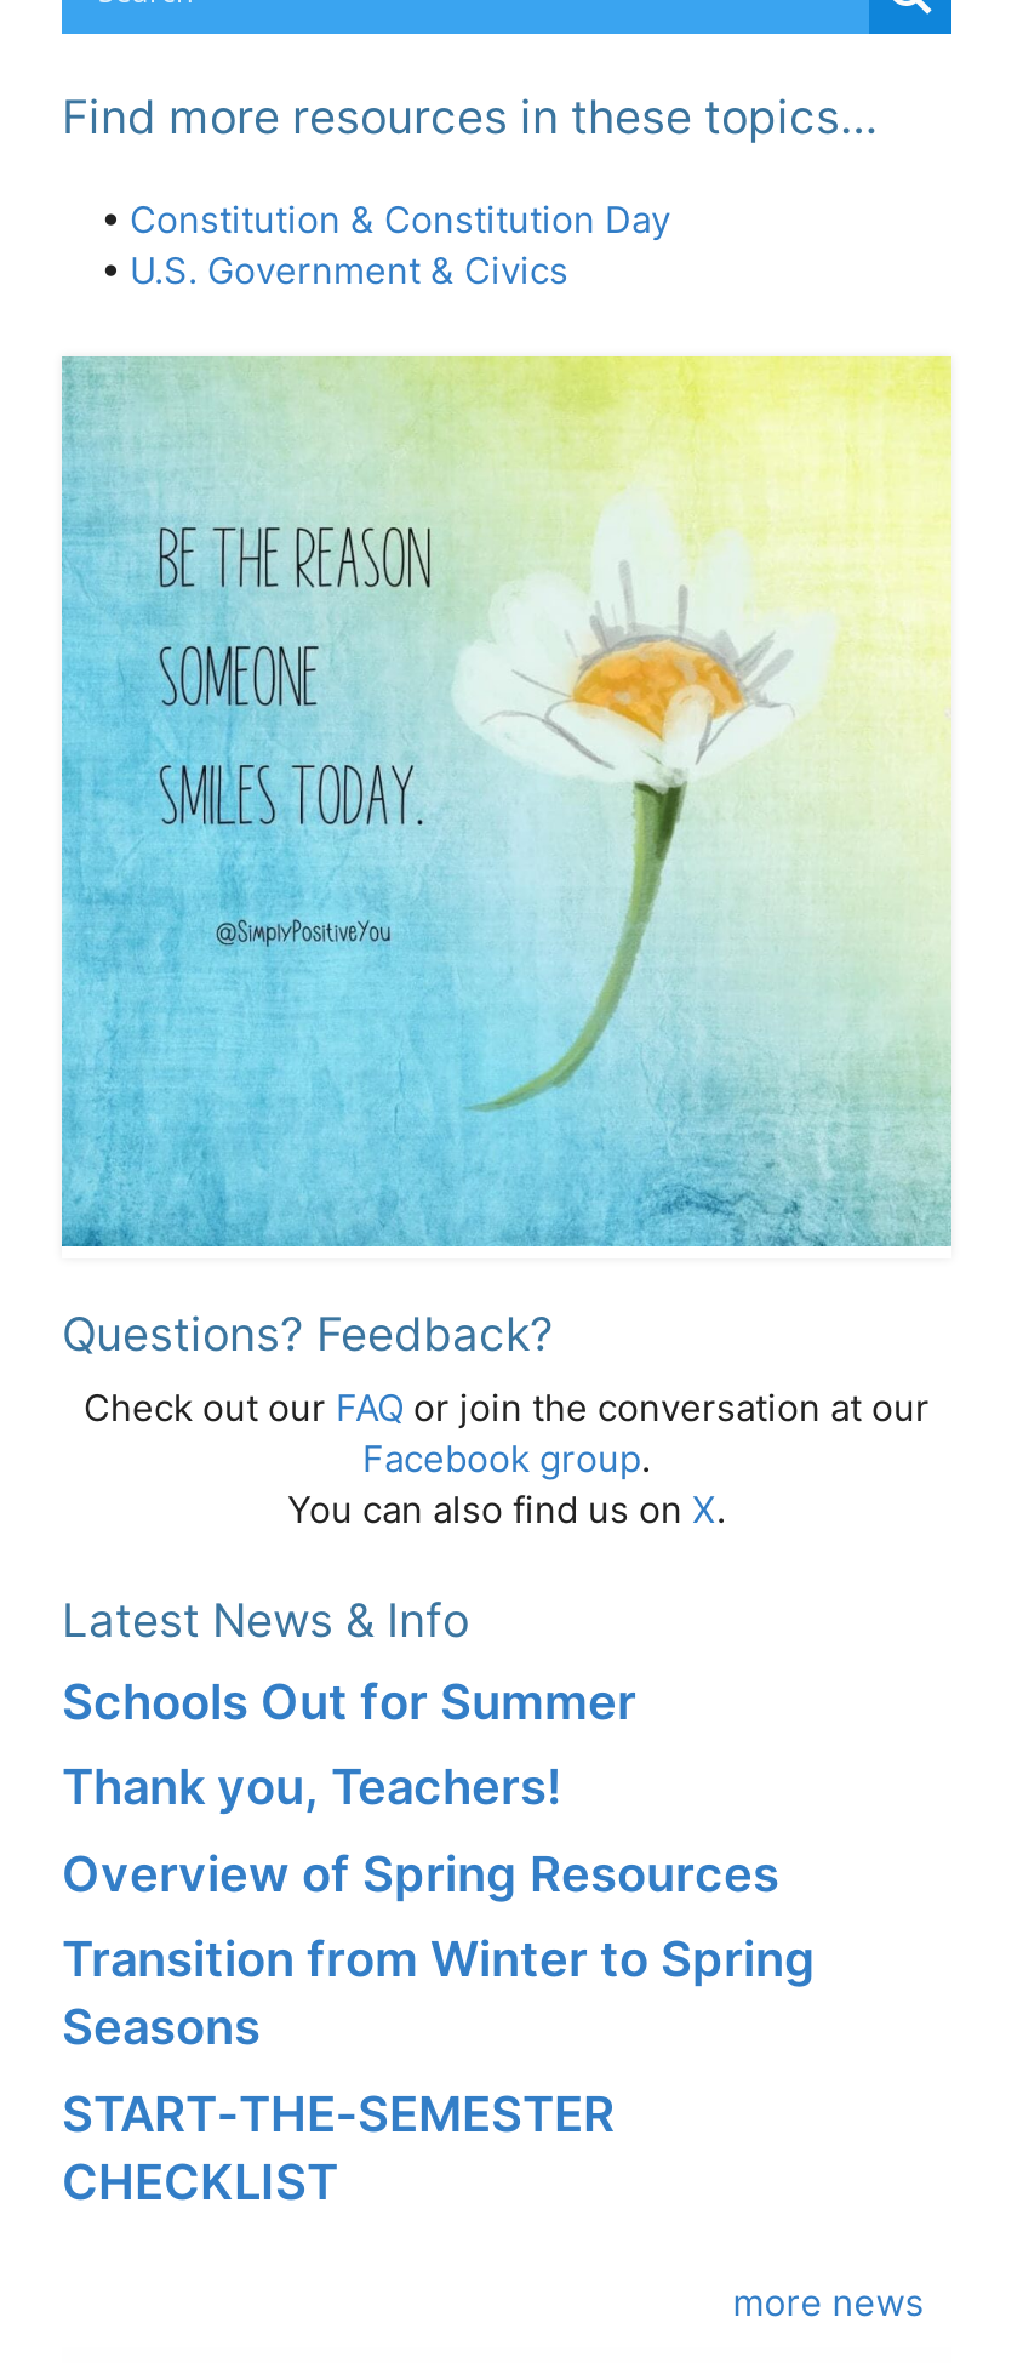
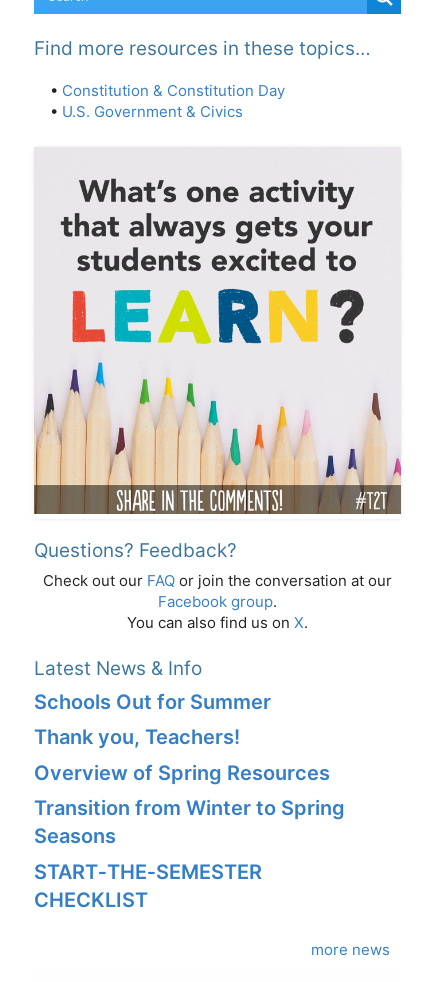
- [image]
+ [image]
